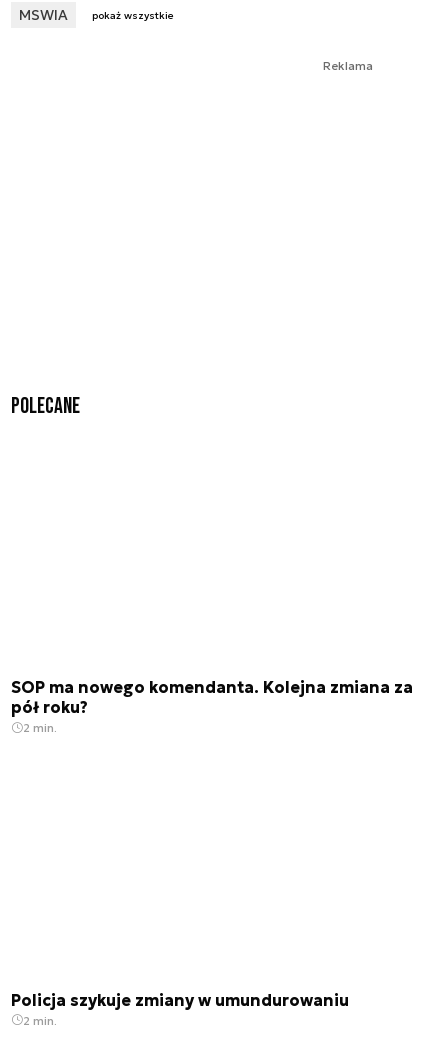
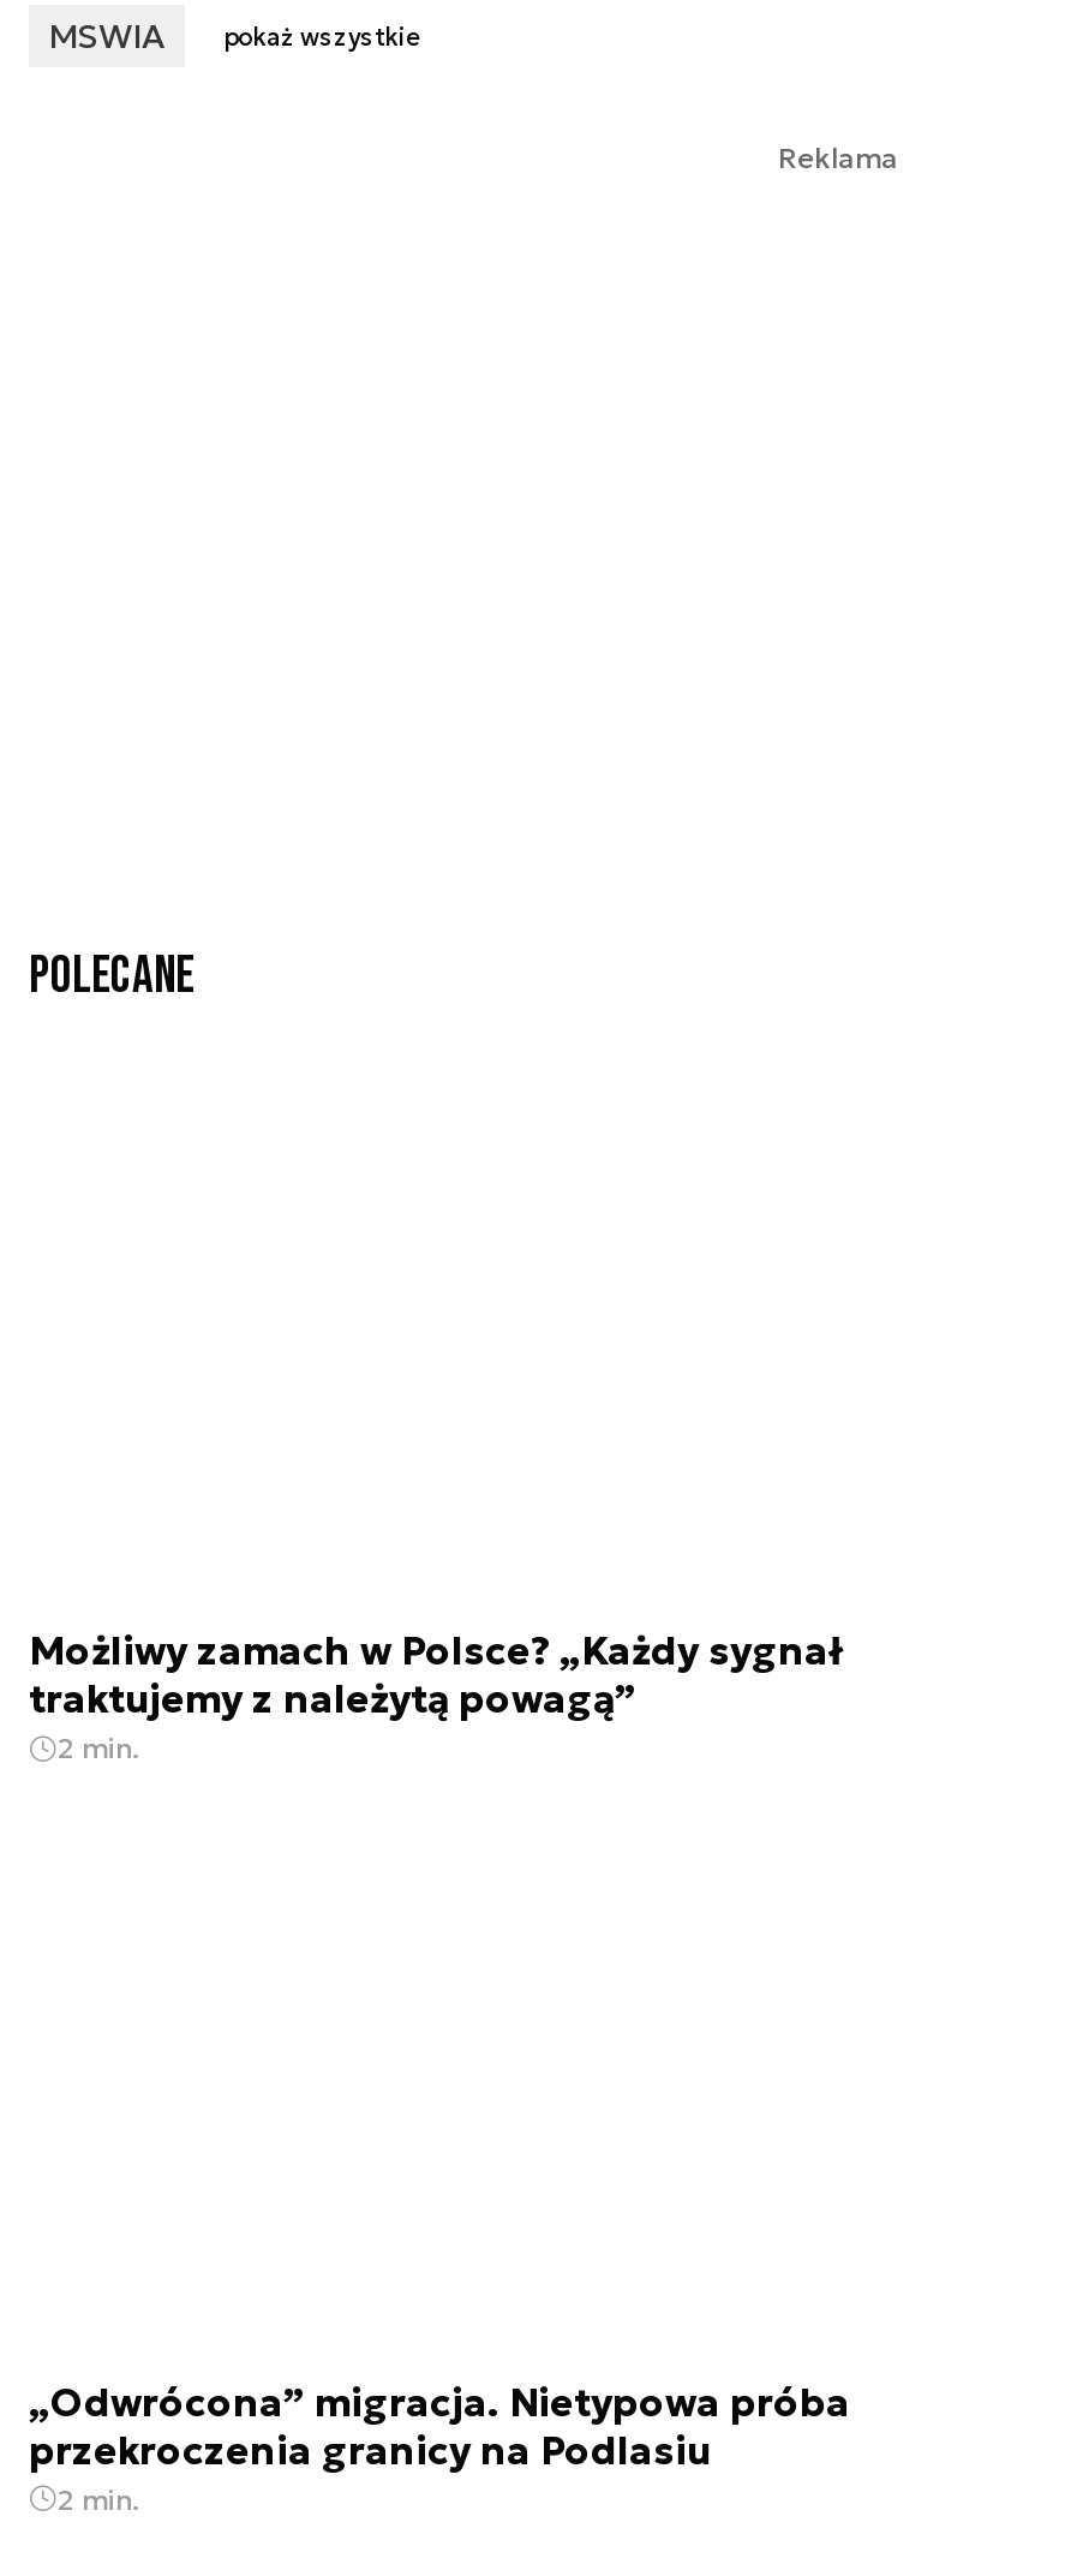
- SOP ma nowego komendanta. Kolejna zmiana za
- pół roku?
+ Możliwy zamach w Polsce? „Każdy sygnał
+ traktujemy z należytą powagą”

- Policja szykuje zmiany w umundurowaniu
+ „Odwrócona” migracja. Nietypowa próba
+ przekroczenia granicy na Podlasiu
